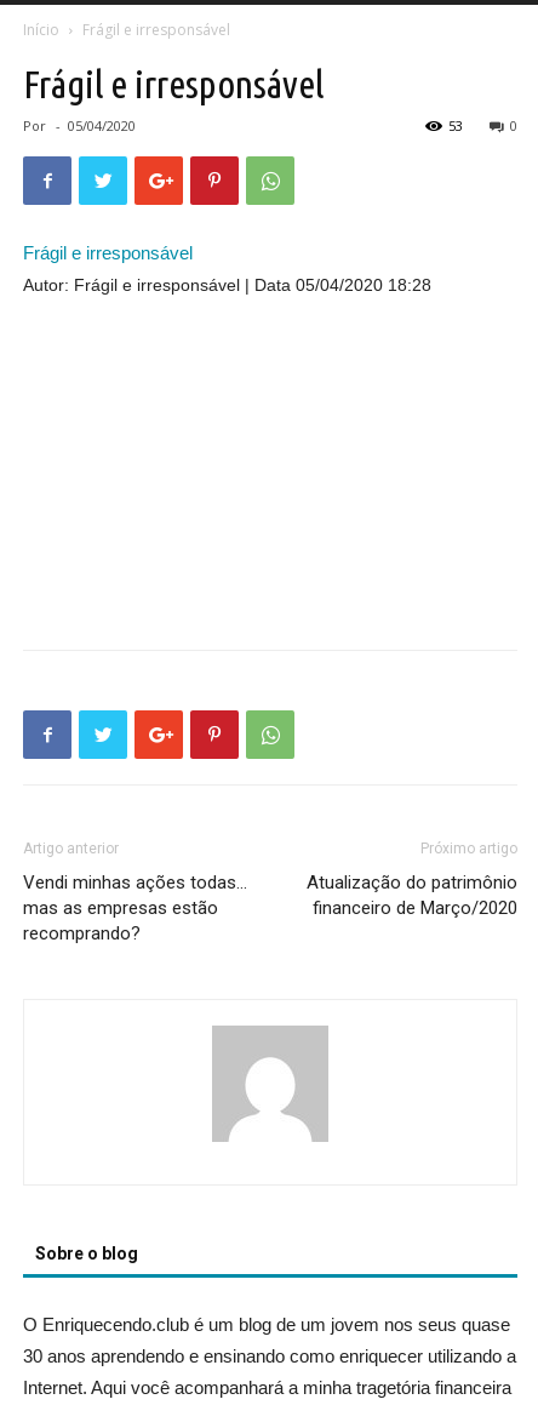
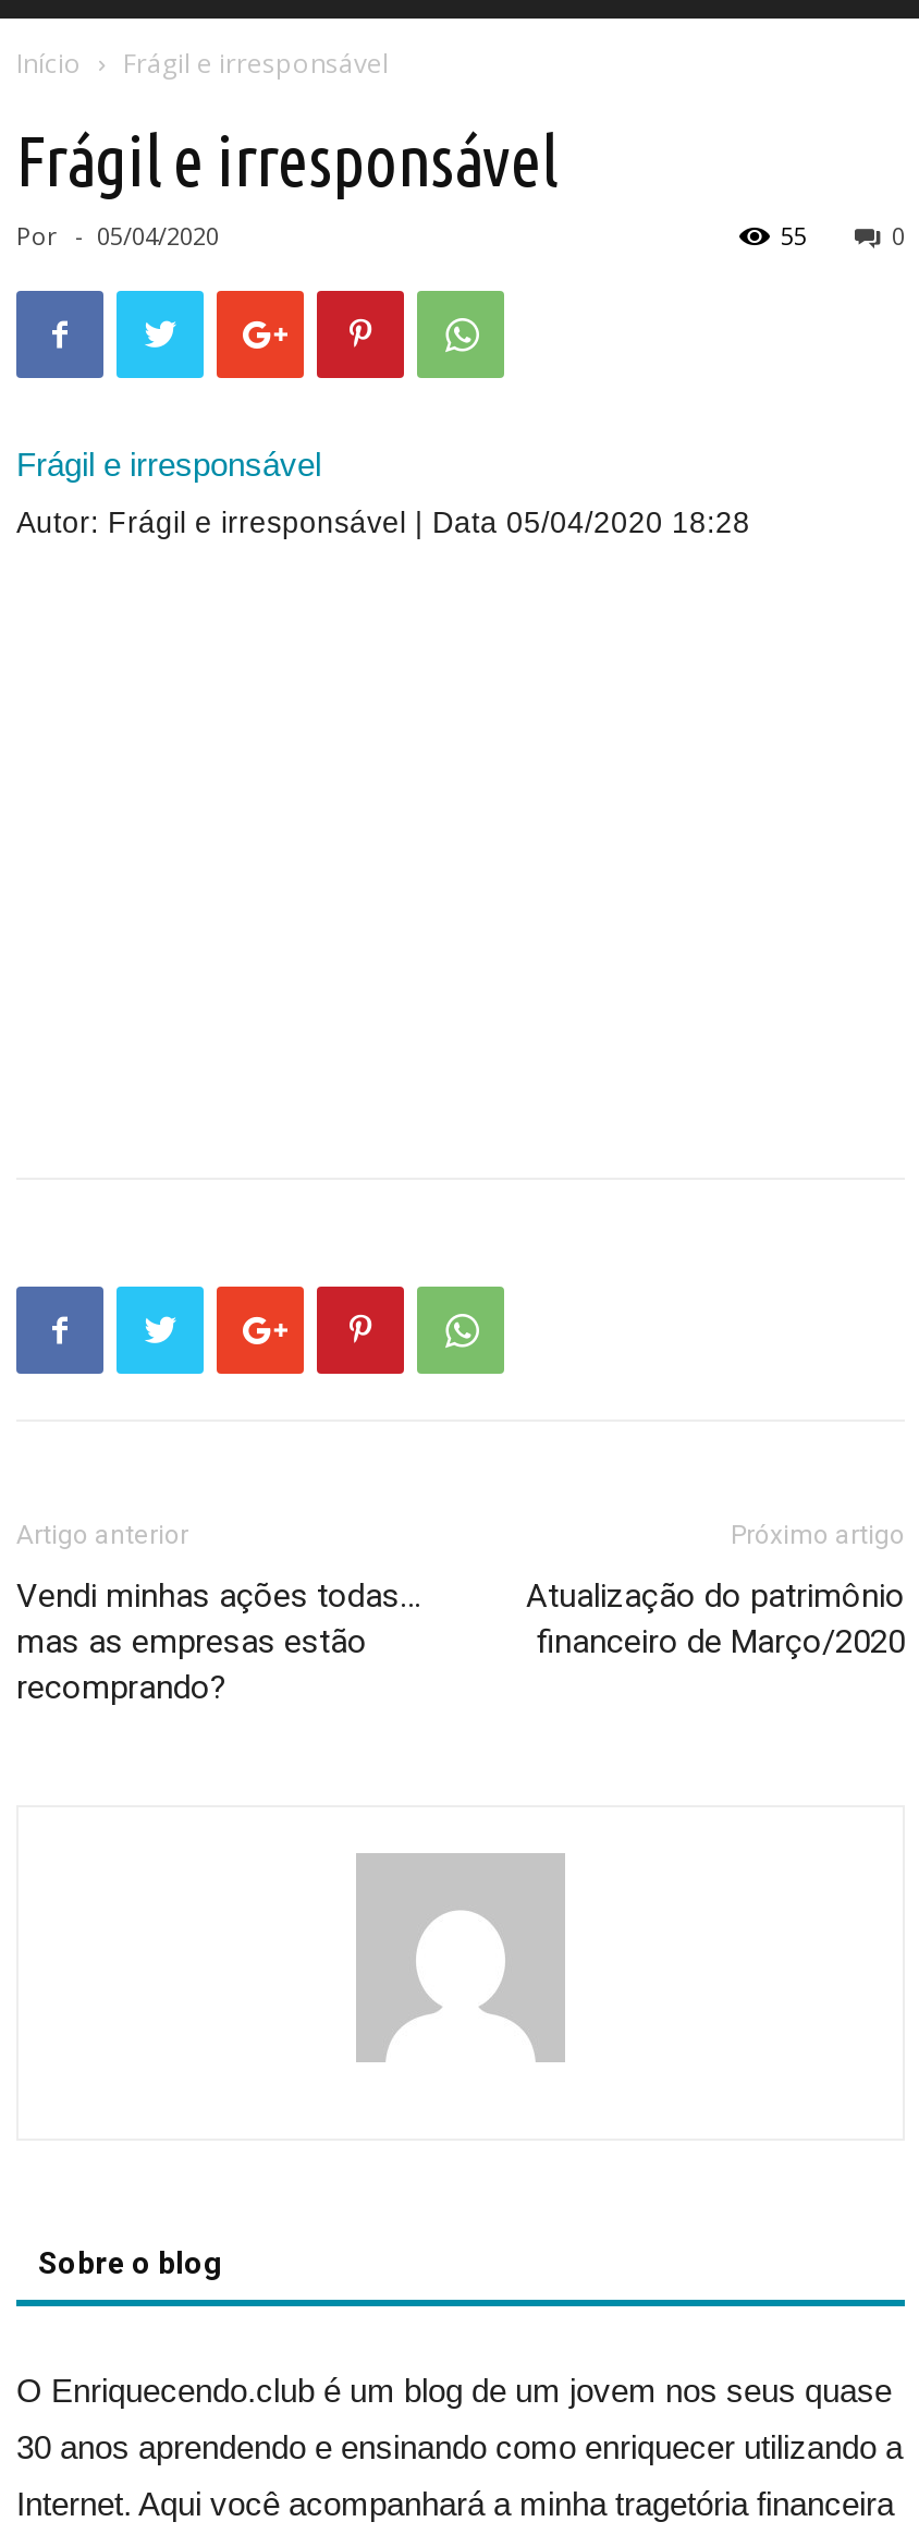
- 53
+ 55
